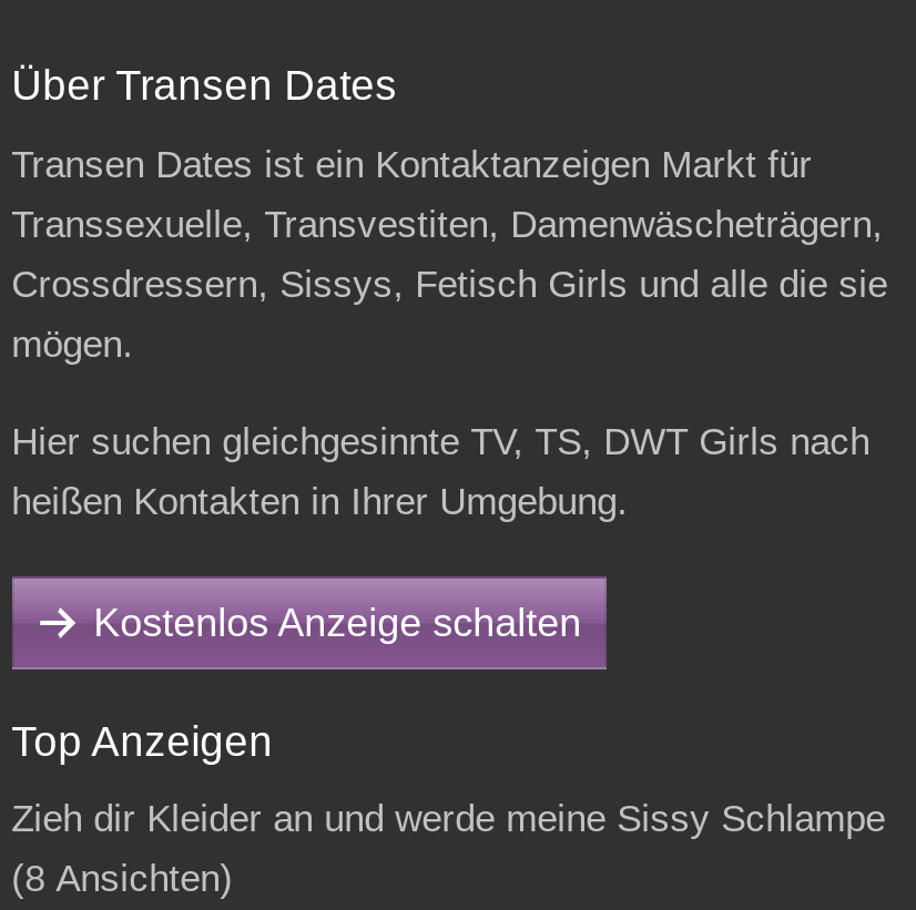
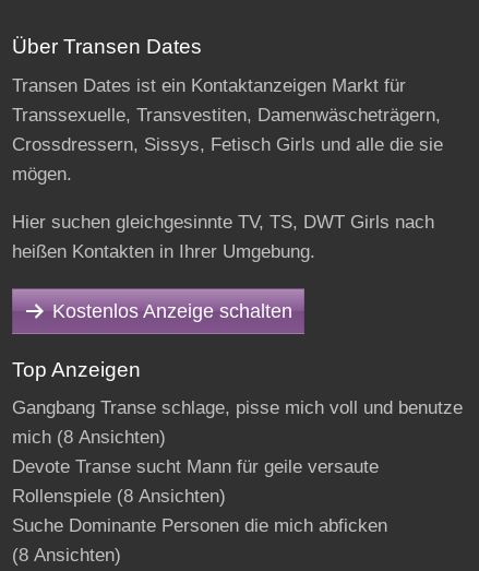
- Zieh dir Kleider an und werde meine Sissy Schlampe
+ Gangbang Transe schlage, pisse mich voll und benutze
+ mich (8 Ansichten)
+ Devote Transe sucht Mann für geile versaute
+ Rollenspiele (8 Ansichten)
+ Suche Dominante Personen die mich abficken
